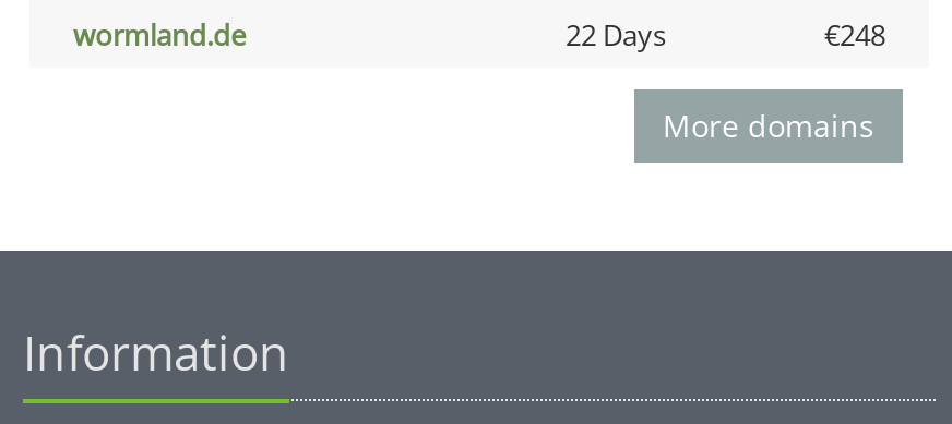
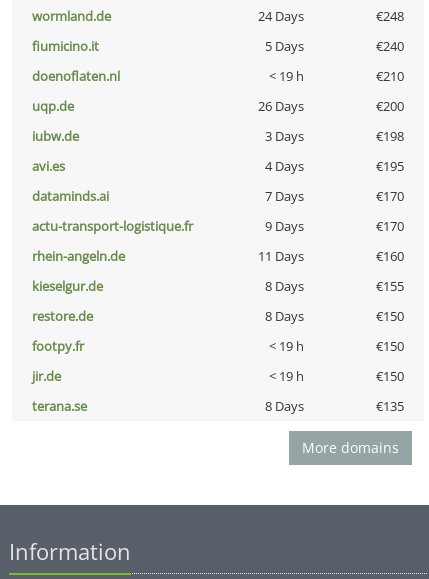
- 22 Days
+ 24 Days

+ fiumicino.it
+ 5 Days
+ €240
+ doenoflaten.nl
+ < 19 h
+ €210
+ uqp.de
+ 26 Days
+ €200
+ iubw.de
+ 3 Days
+ €198
+ avi.es
+ 4 Days
+ €195
+ dataminds.ai
+ 7 Days
+ €170
+ actu-transport-logistique.fr
+ 9 Days
+ €170
+ rhein-angeln.de
+ 11 Days
+ €160
+ kieselgur.de
+ 8 Days
+ €155
+ restore.de
+ 8 Days
+ €150
+ footpy.fr
+ < 19 h
+ €150
+ jir.de
+ < 19 h
+ €150
+ terana.se
+ 8 Days
+ €135
